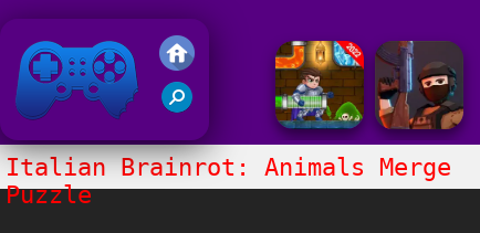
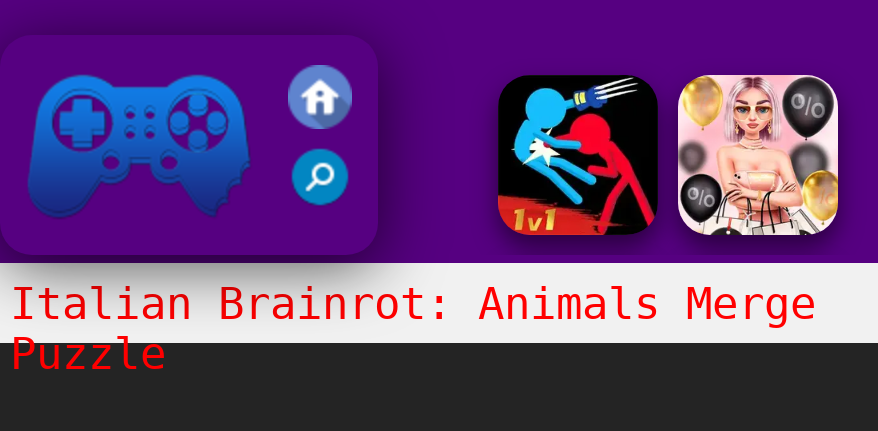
- [image]
+ [image]

- [image]
+ [image]
